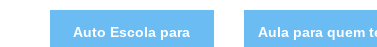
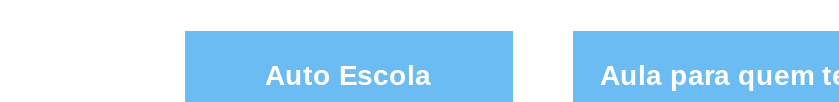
- Auto Escola para
+ Auto Escola
